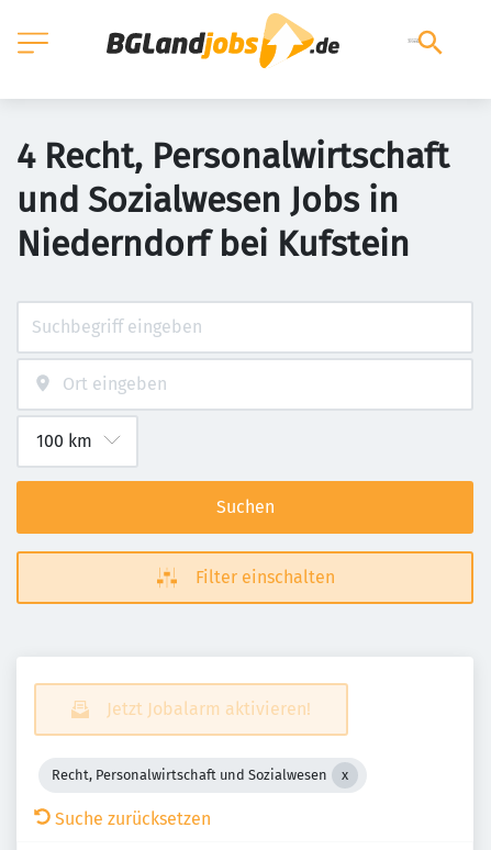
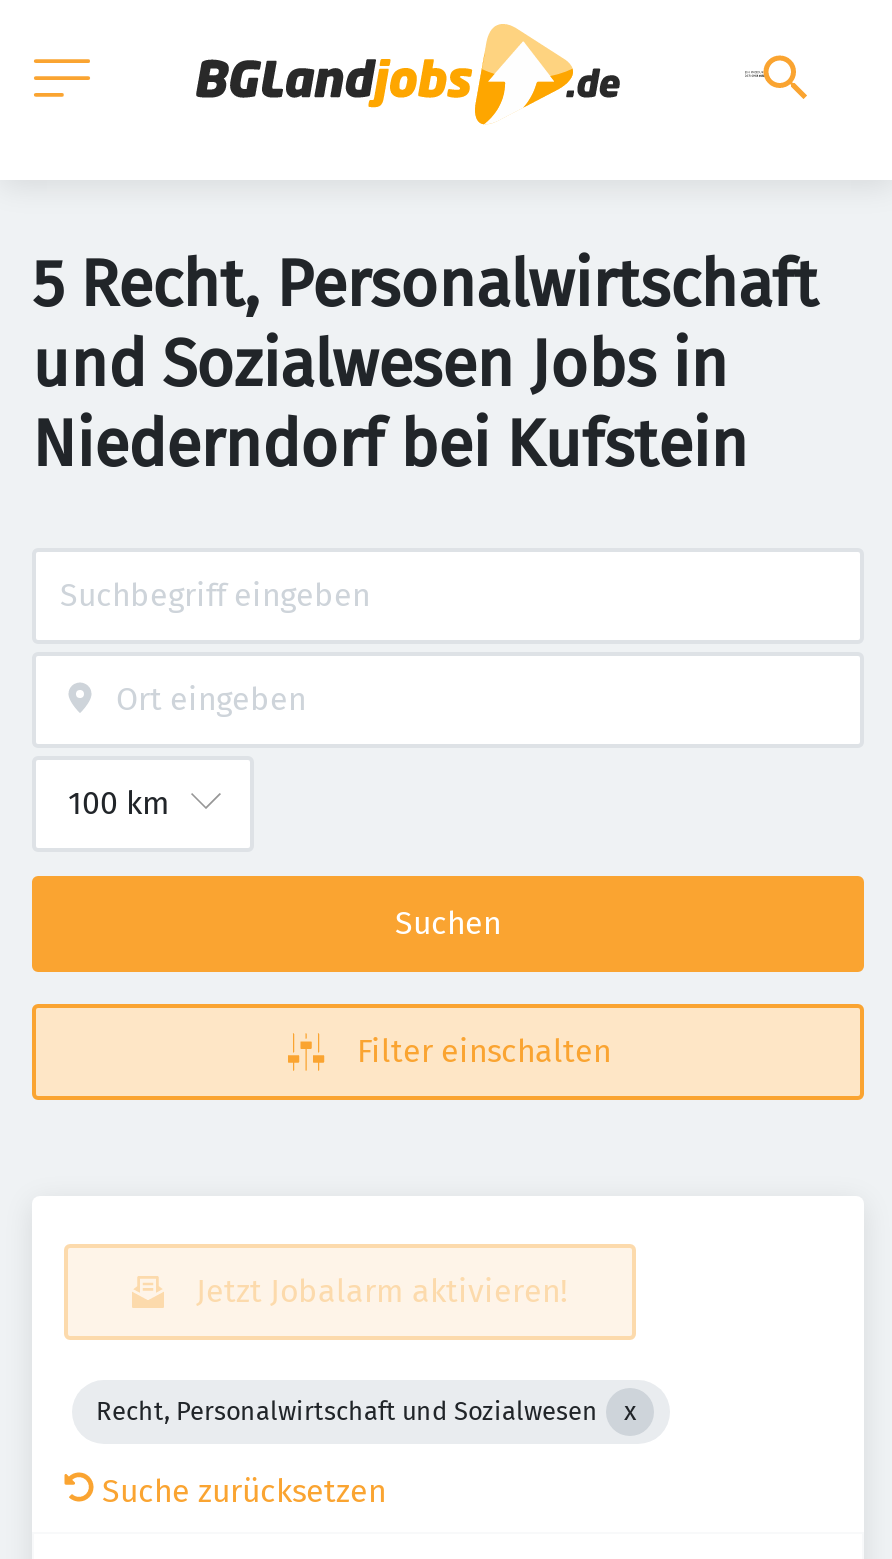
- 4 Recht, Personalwirtschaft
+ 5 Recht, Personalwirtschaft
